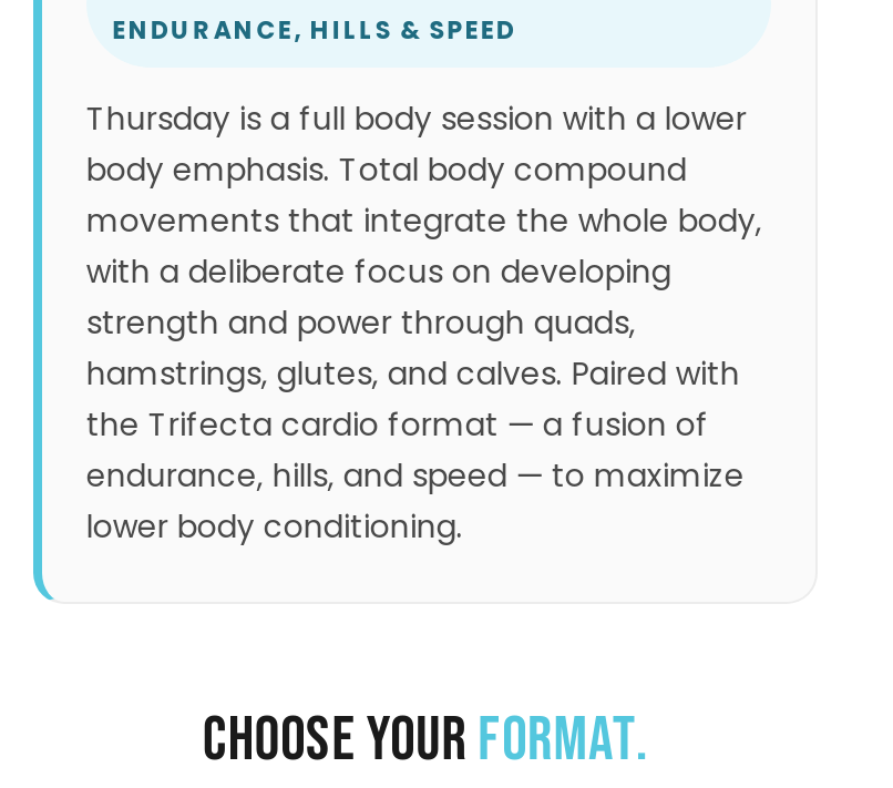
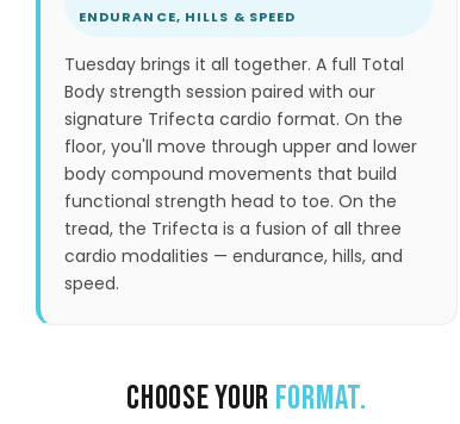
- Thursday is a full body session with a lower
- body emphasis. Total body compound
- movements that integrate the whole body,
- with a deliberate focus on developing
- strength and power through quads,
- hamstrings, glutes, and calves. Paired with
- the Trifecta cardio format — a fusion of
- endurance, hills, and speed — to maximize
- lower body conditioning.
+ Tuesday brings it all together. A full Total
+ Body strength session paired with our
+ signature Trifecta cardio format. On the
+ floor, you'll move through upper and lower
+ body compound movements that build
+ functional strength head to toe. On the
+ tread, the Trifecta is a fusion of all three
+ cardio modalities — endurance, hills, and
+ speed.
